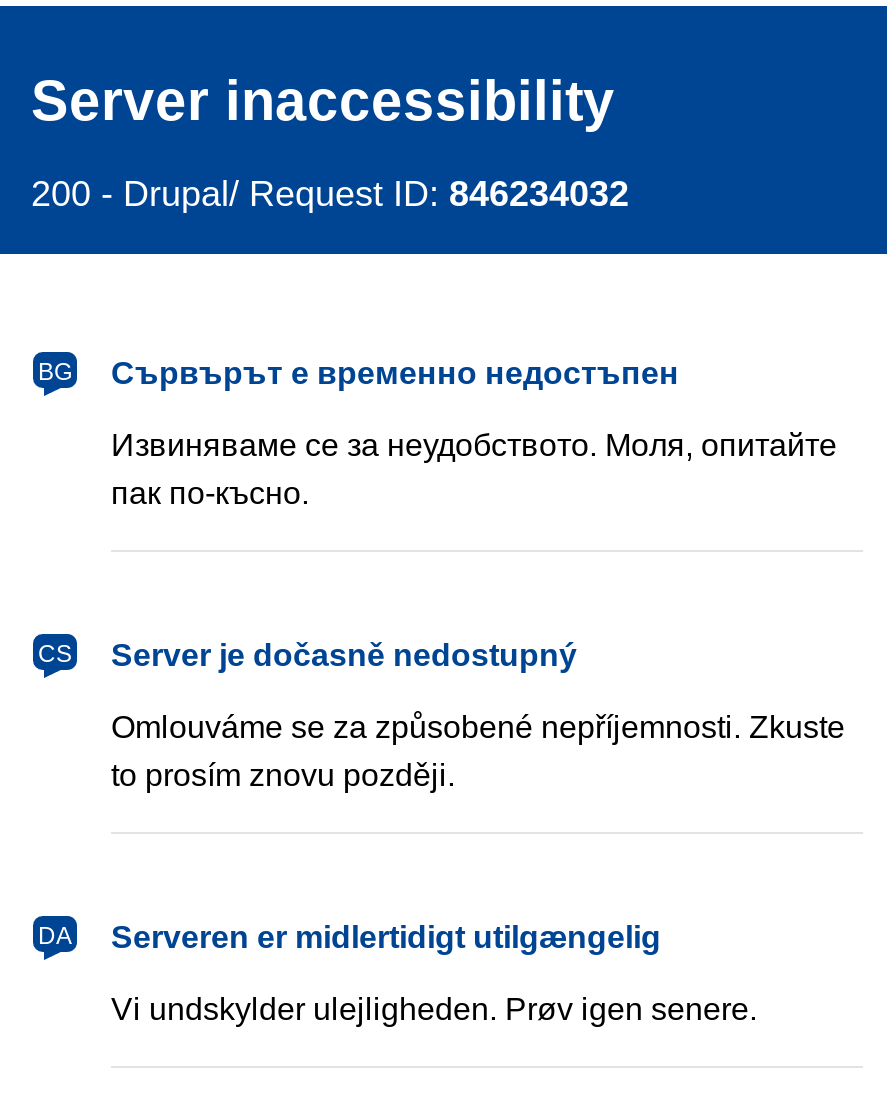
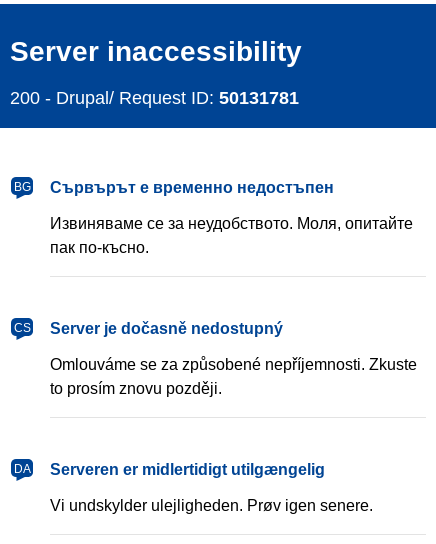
- 200 - Drupal/ Request ID: 846234032
+ 200 - Drupal/ Request ID: 50131781
